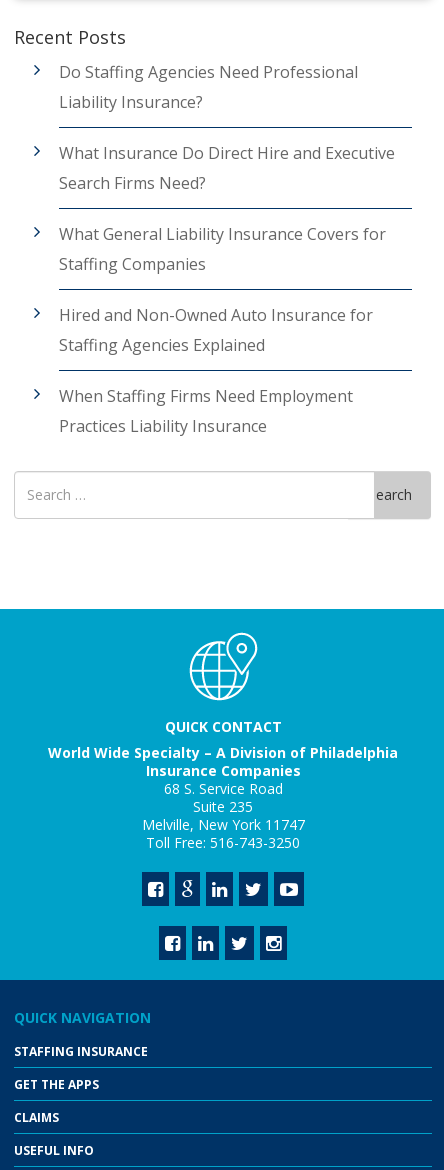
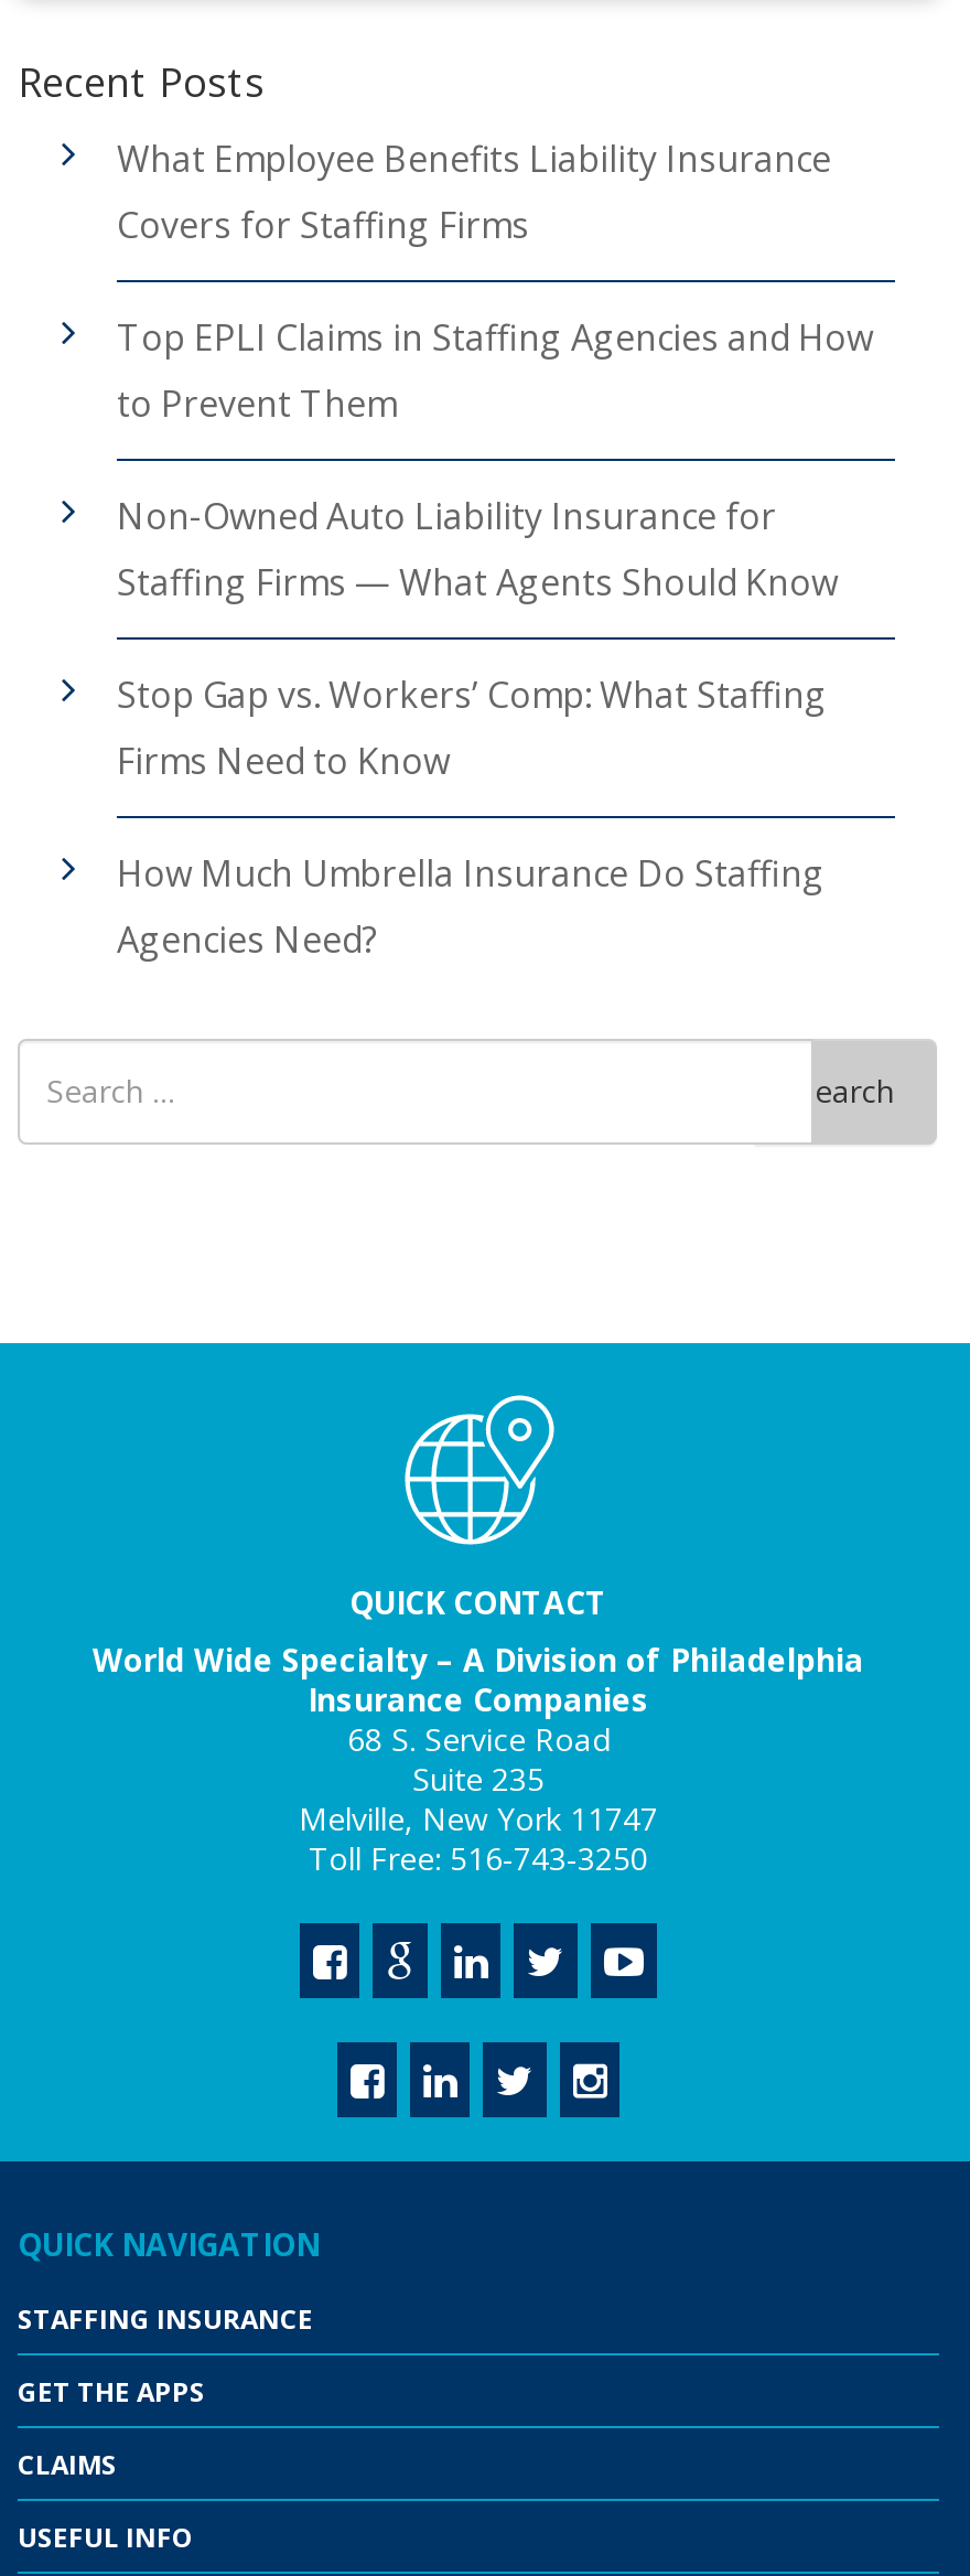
- Do Staffing Agencies Need Professional
- Liability Insurance?
+ What Employee Benefits Liability Insurance
+ Covers for Staffing Firms

- What Insurance Do Direct Hire and Executive
- Search Firms Need?
+ Top EPLI Claims in Staffing Agencies and How
+ to Prevent Them

- What General Liability Insurance Covers for
- Staffing Companies
+ Non-Owned Auto Liability Insurance for
+ Staffing Firms — What Agents Should Know

- Hired and Non-Owned Auto Insurance for
- Staffing Agencies Explained
+ Stop Gap vs. Workers’ Comp: What Staffing
+ Firms Need to Know

- When Staffing Firms Need Employment
- Practices Liability Insurance
+ How Much Umbrella Insurance Do Staffing
+ Agencies Need?
